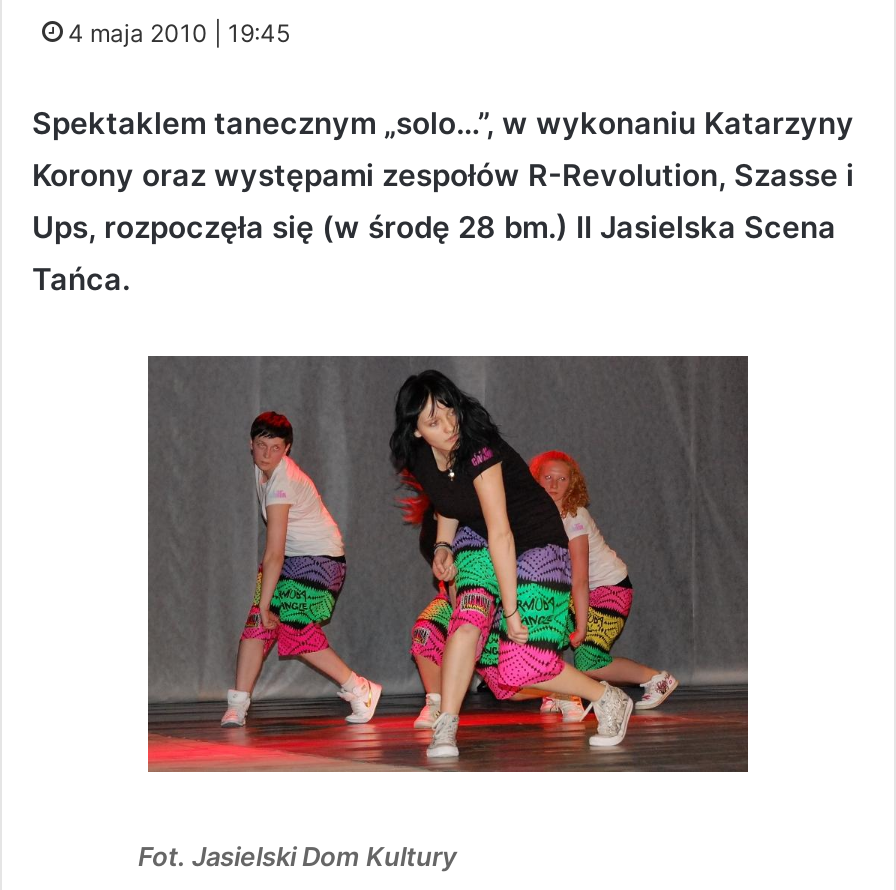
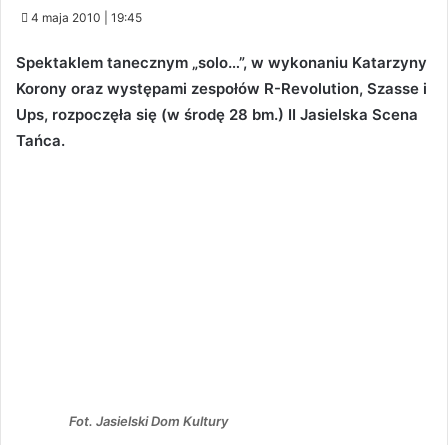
- [image]
